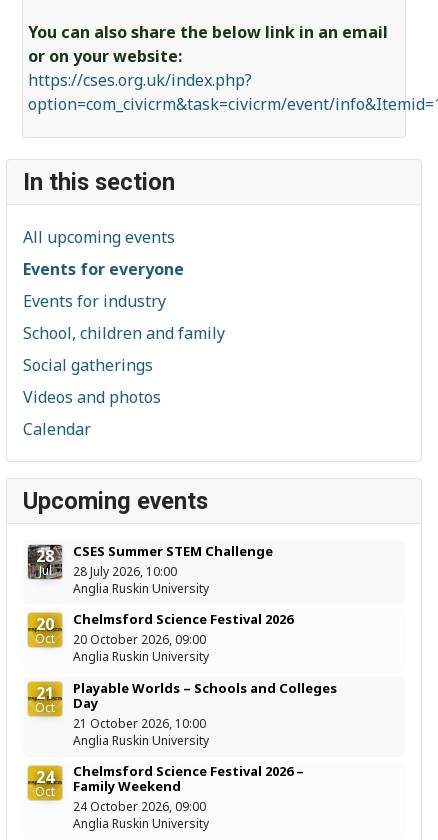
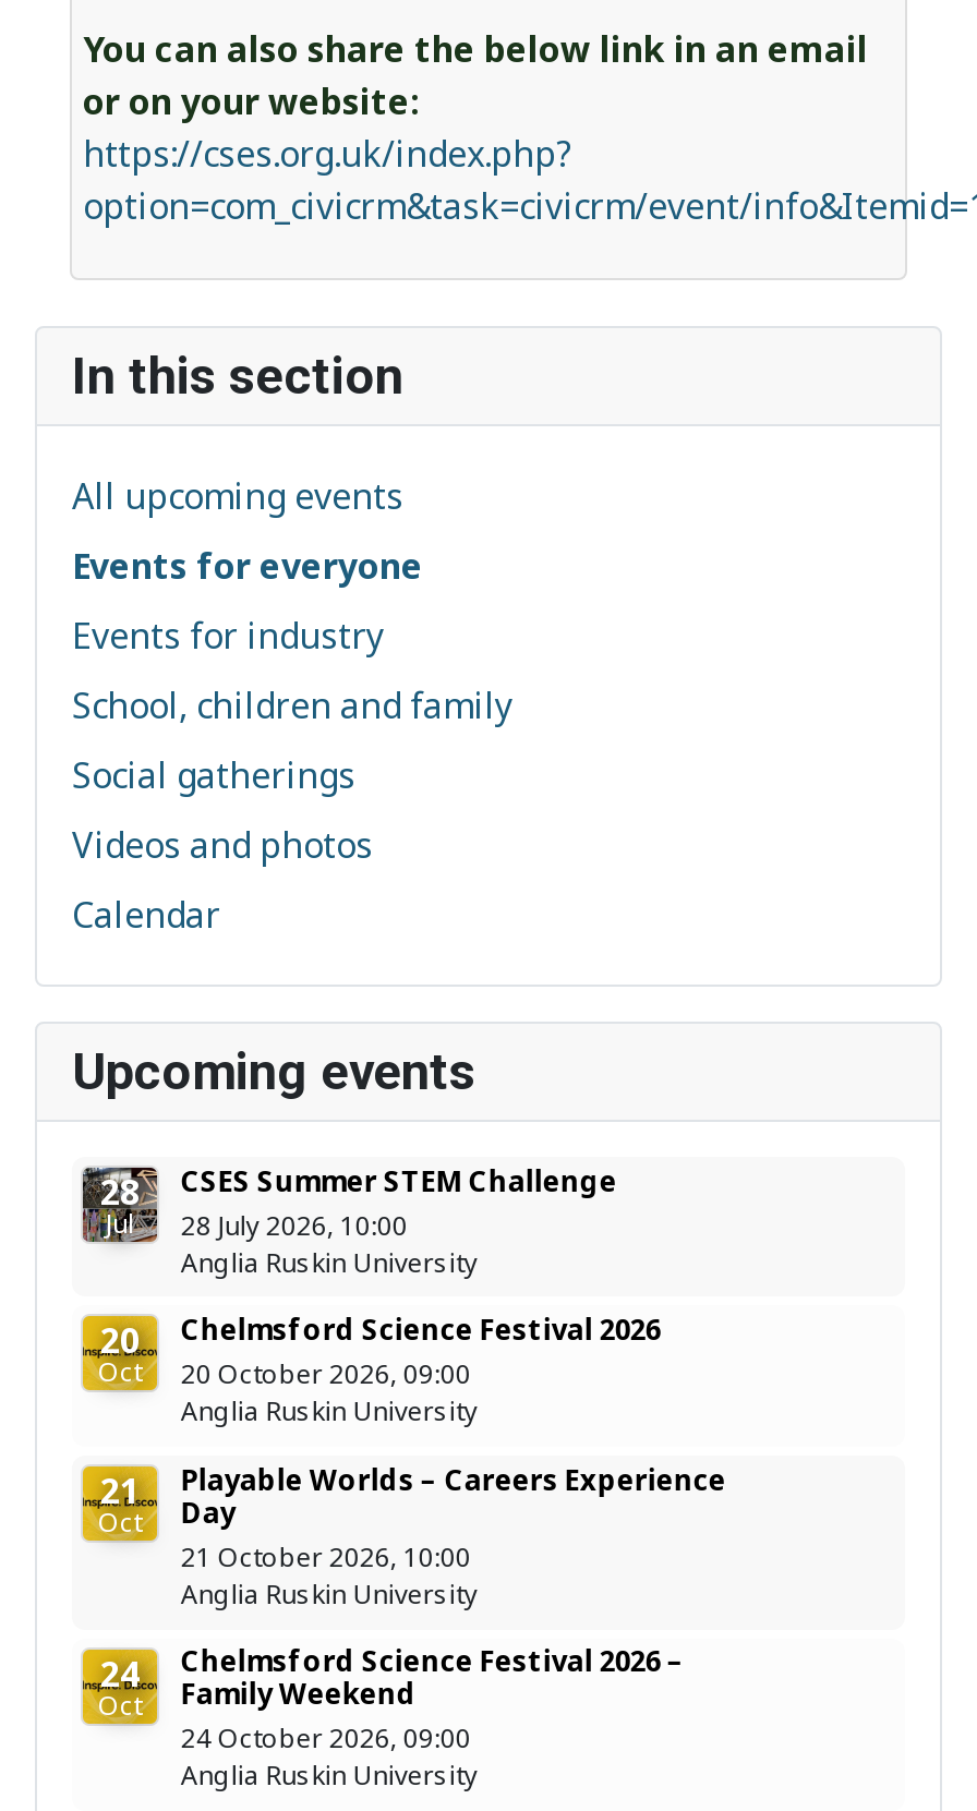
- Playable Worlds – Schools and Colleges
+ Playable Worlds – Careers Experience
